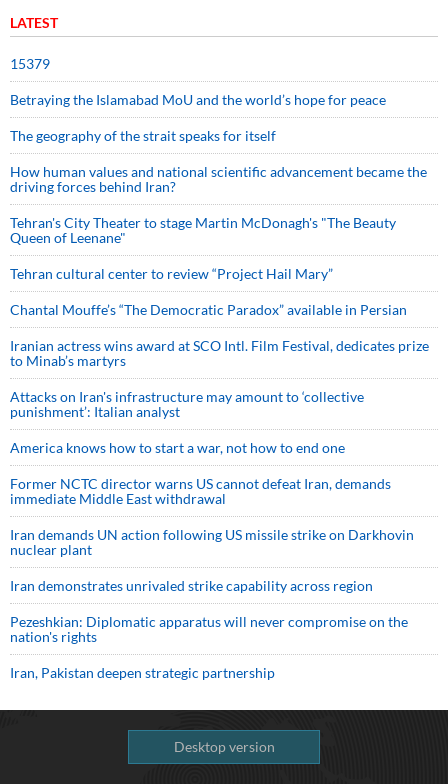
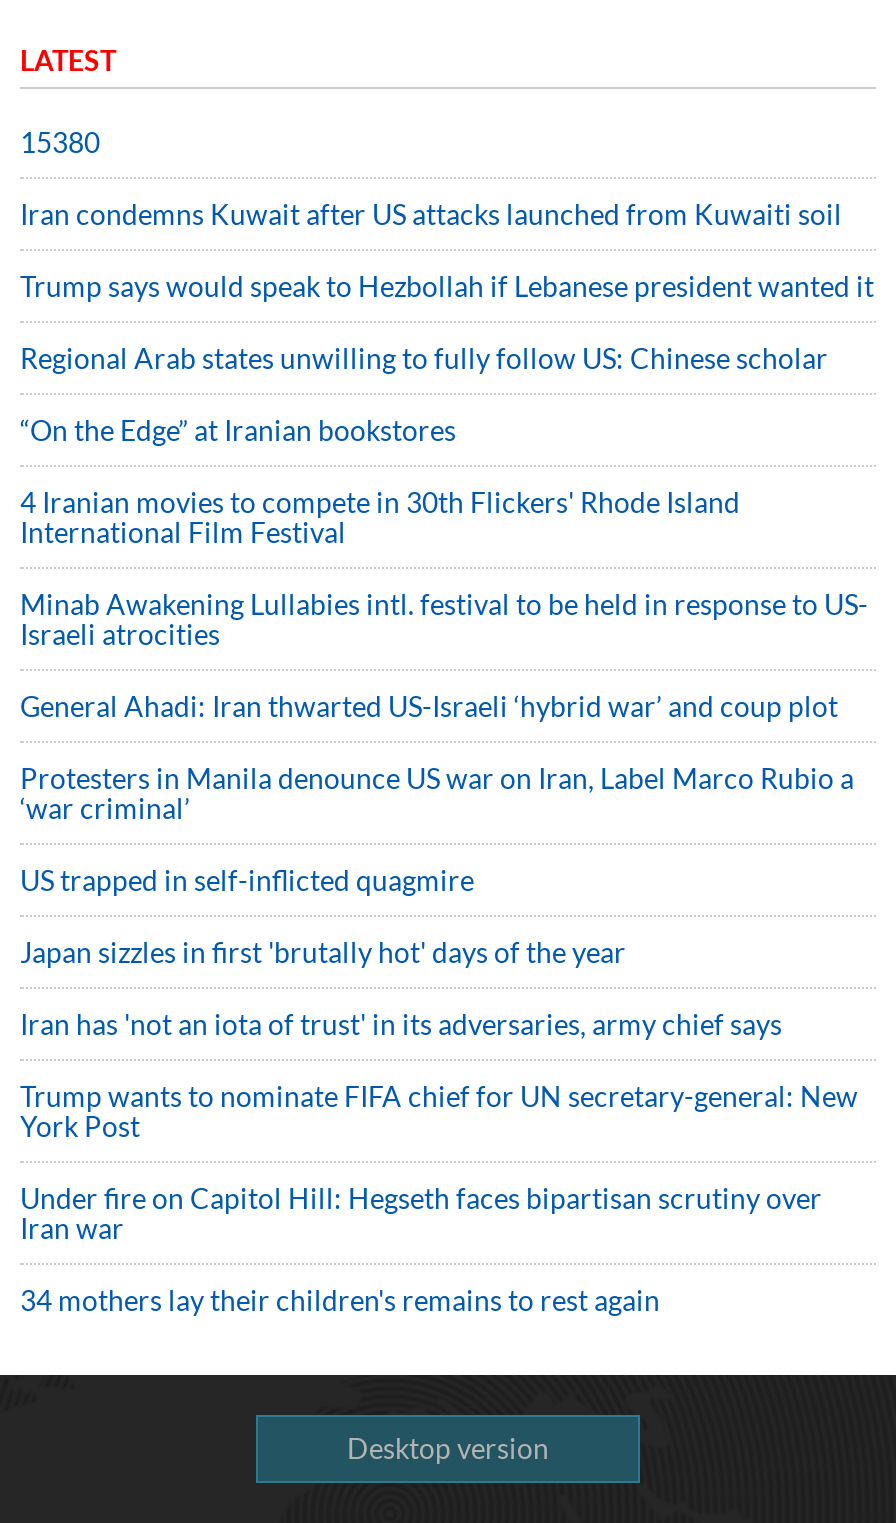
- 15379
+ 15380

- Betraying the Islamabad MoU and the world’s hope for peace
+ Iran condemns Kuwait after US attacks launched from Kuwaiti soil

- The geography of the strait speaks for itself
+ Trump says would speak to Hezbollah if Lebanese president wanted it

- How human values and national scientific advancement became the
- driving forces behind Iran?
+ Regional Arab states unwilling to fully follow US: Chinese scholar

- Tehran's City Theater to stage Martin McDonagh's "The Beauty
- Queen of Leenane"
+ “On the Edge” at Iranian bookstores

- Tehran cultural center to review “Project Hail Mary”
+ 4 Iranian movies to compete in 30th Flickers' Rhode Island
+ International Film Festival

- Chantal Mouffe’s “The Democratic Paradox” available in Persian
+ Minab Awakening Lullabies intl. festival to be held in response to US-
+ Israeli atrocities

- Iranian actress wins award at SCO Intl. Film Festival, dedicates prize
- to Minab’s martyrs
+ General Ahadi: Iran thwarted US-Israeli ‘hybrid war’ and coup plot

- Attacks on Iran's infrastructure may amount to ‘collective
- punishment’: Italian analyst
+ Protesters in Manila denounce US war on Iran, Label Marco Rubio a
+ ‘war criminal’

- America knows how to start a war, not how to end one
+ US trapped in self-inflicted quagmire

- Former NCTC director warns US cannot defeat Iran, demands
- immediate Middle East withdrawal
+ Japan sizzles in first 'brutally hot' days of the year

- Iran demands UN action following US missile strike on Darkhovin
- nuclear plant
+ Iran has 'not an iota of trust' in its adversaries, army chief says

- Iran demonstrates unrivaled strike capability across region
+ Trump wants to nominate FIFA chief for UN secretary-general: New
+ York Post

- Pezeshkian: Diplomatic apparatus will never compromise on the
- nation's rights
+ Under fire on Capitol Hill: Hegseth faces bipartisan scrutiny over
+ Iran war

- Iran, Pakistan deepen strategic partnership
+ 34 mothers lay their children's remains to rest again
